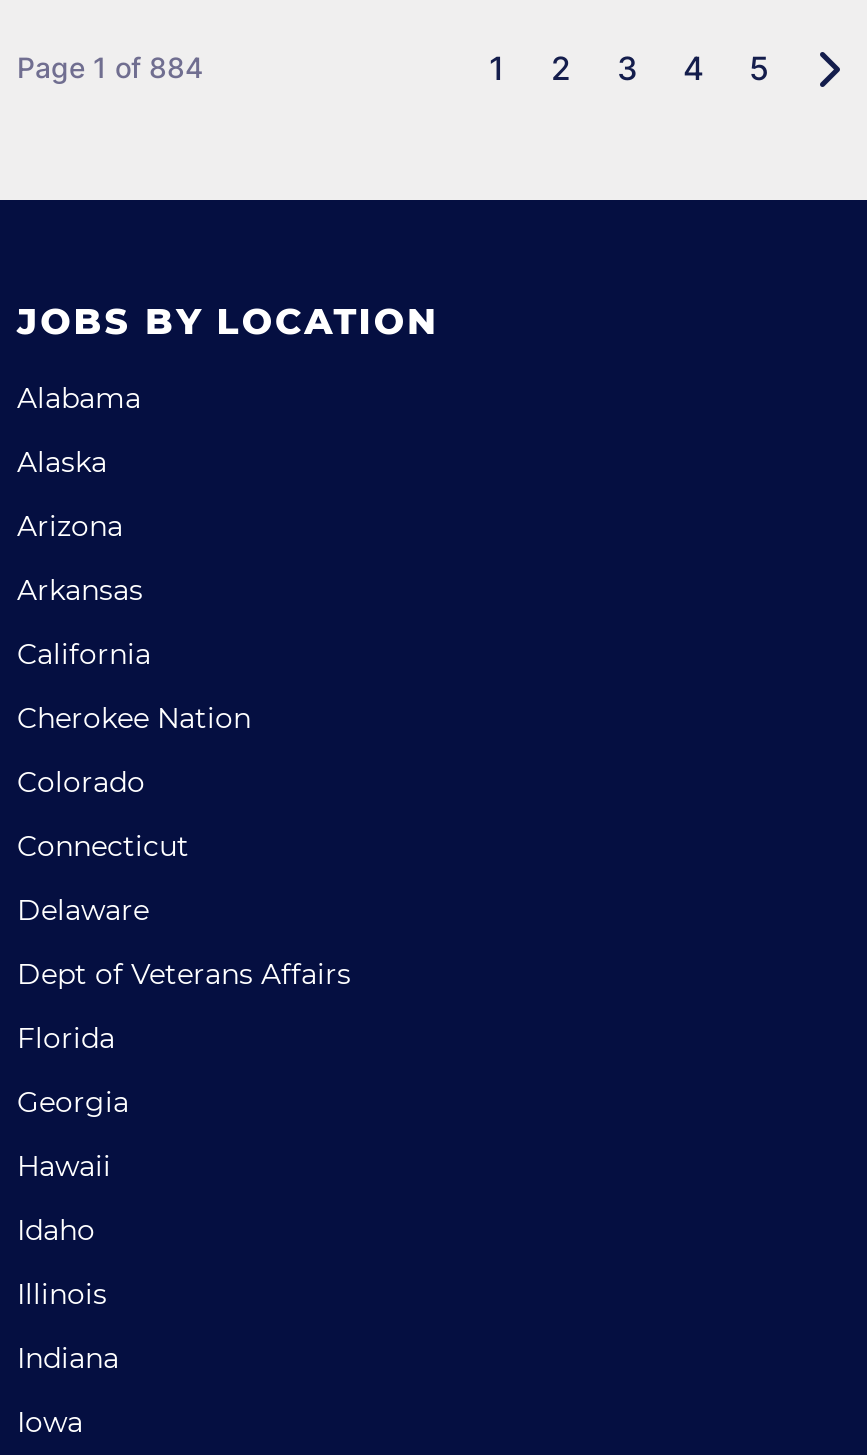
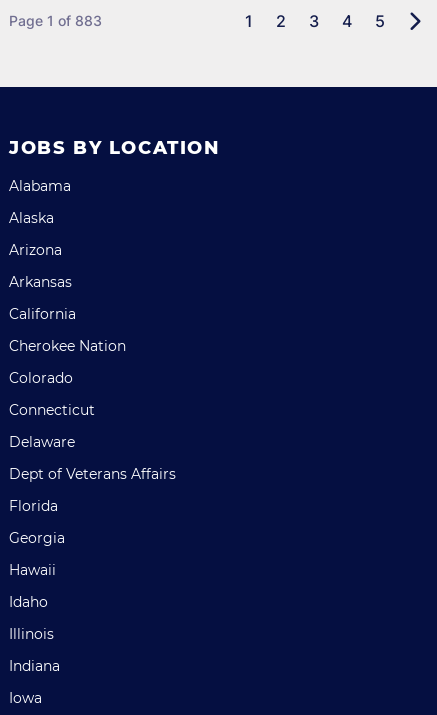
- Page 1 of 884
+ Page 1 of 883
